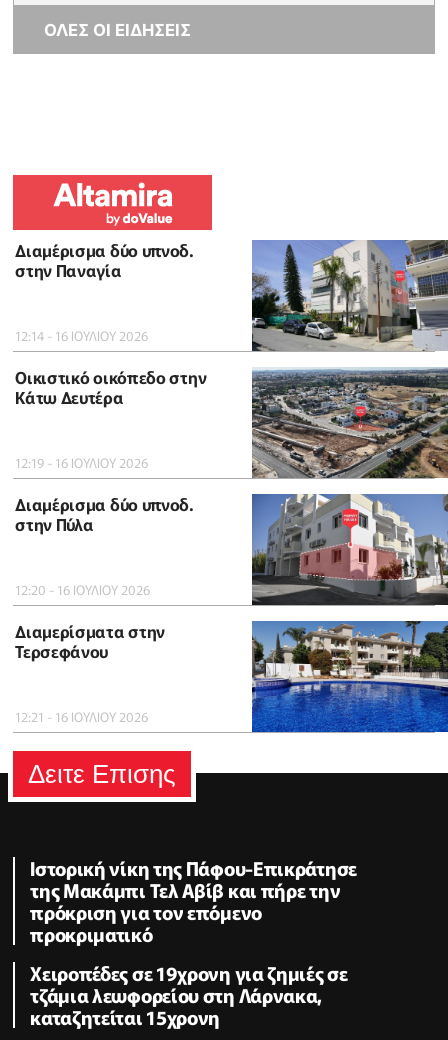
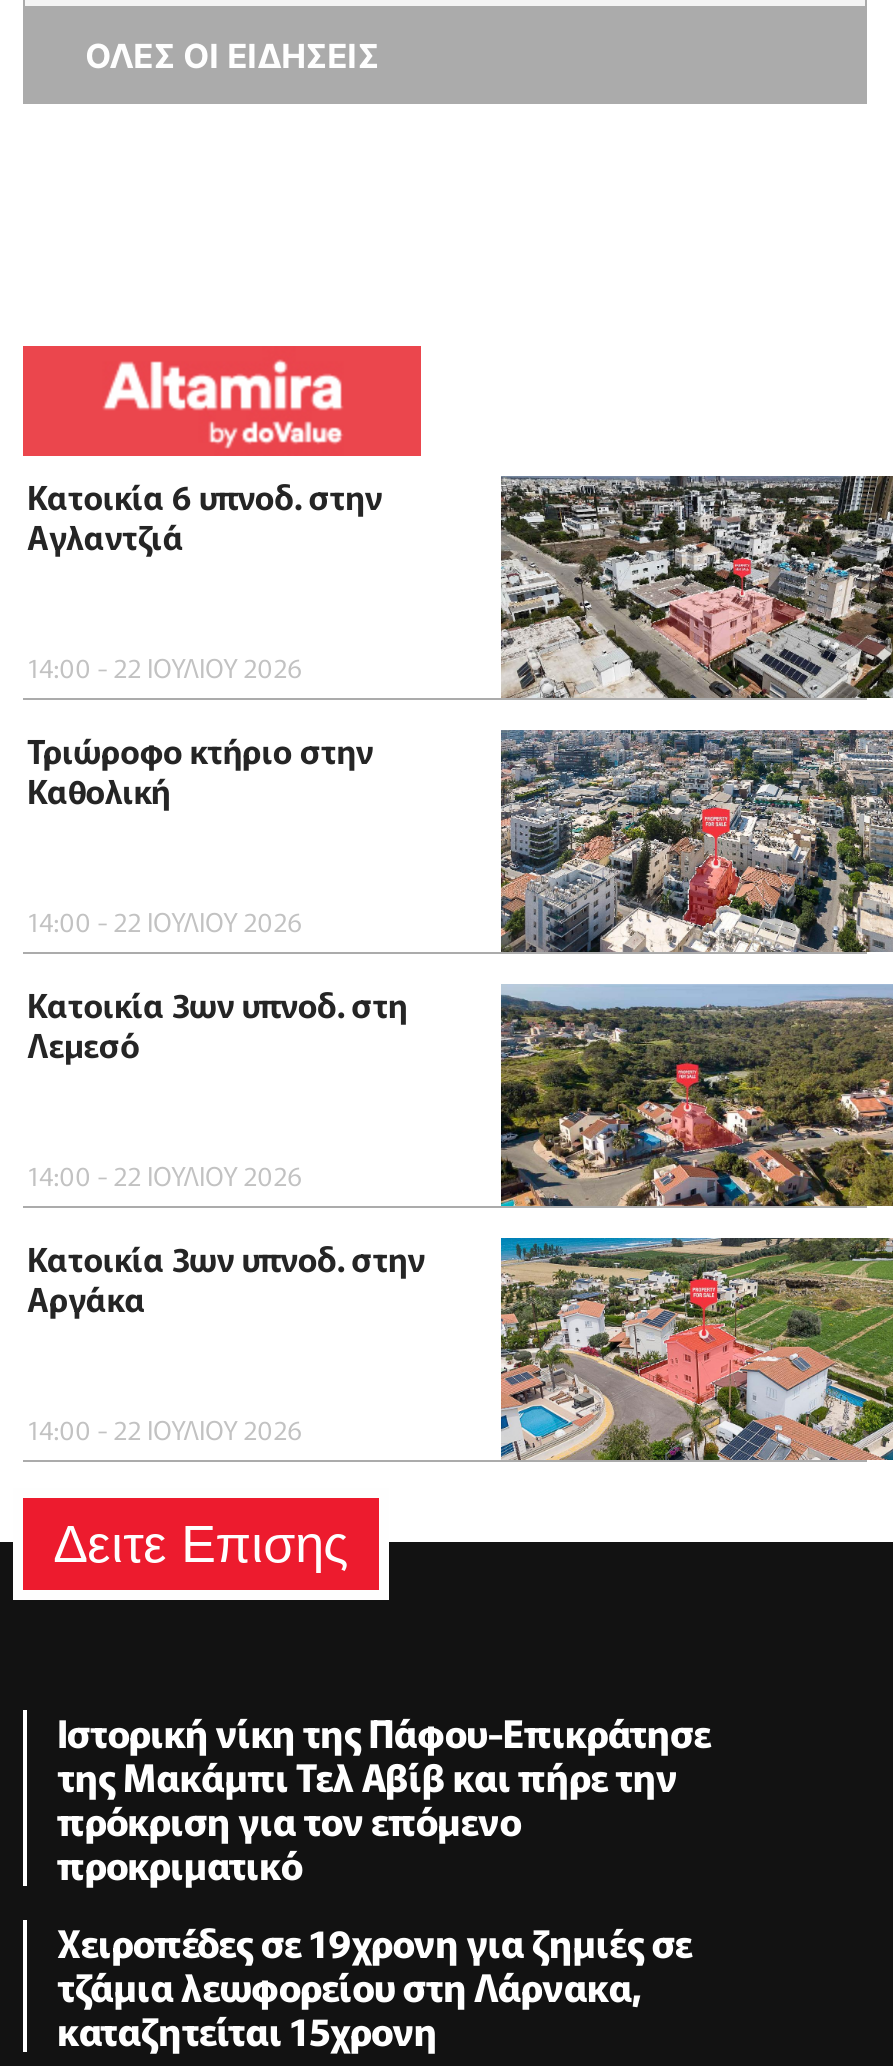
- Διαμέρισμα δύο υπνοδ.
- στην Παναγία
+ Κατοικία 6 υπνοδ. στην
+ Αγλαντζιά

- [image]
+ [image]

- 12:14 - 16 ΙΟΥΛΙΟΥ 2026
+ 14:00 - 22 ΙΟΥΛΙΟΥ 2026

- Οικιστικό οικόπεδο στην
- Κάτω Δευτέρα
+ Τριώροφο κτήριο στην
+ Καθολική

- [image]
+ [image]

- 12:19 - 16 ΙΟΥΛΙΟΥ 2026
+ 14:00 - 22 ΙΟΥΛΙΟΥ 2026

- Διαμέρισμα δύο υπνοδ.
- στην Πύλα
+ Κατοικία 3ων υπνοδ. στη
+ Λεμεσό

- [image]
+ [image]

- 12:20 - 16 ΙΟΥΛΙΟΥ 2026
+ 14:00 - 22 ΙΟΥΛΙΟΥ 2026

- Διαμερίσματα στην
- Τερσεφάνου
+ Κατοικία 3ων υπνοδ. στην
+ Αργάκα

- [image]
+ [image]

- 12:21 - 16 ΙΟΥΛΙΟΥ 2026
+ 14:00 - 22 ΙΟΥΛΙΟΥ 2026
